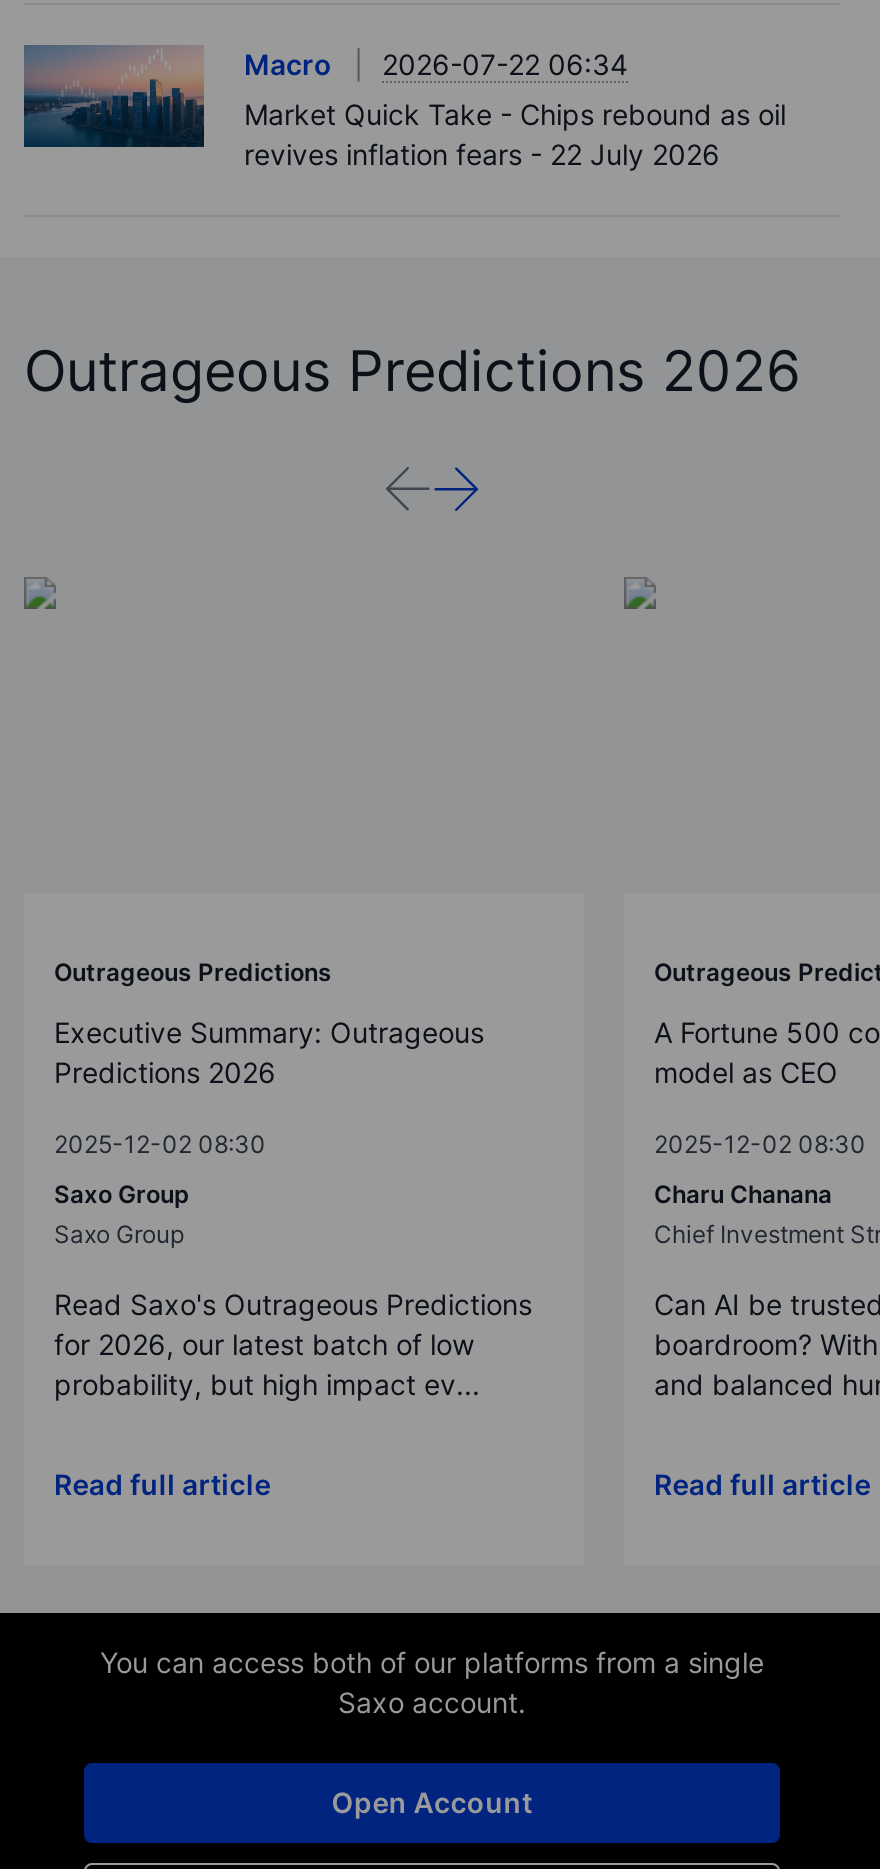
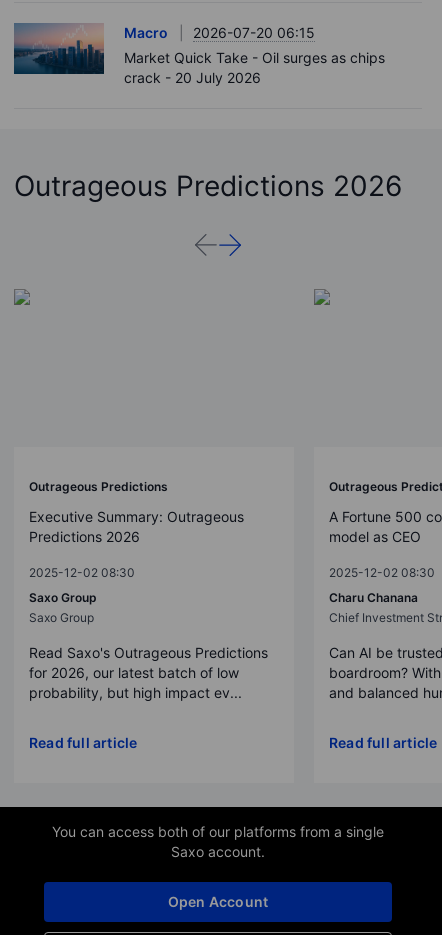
- Macro 2026-07-22 06:34
+ Macro 2026-07-20 06:15

- Market Quick Take - Chips rebound as oil
- revives inflation fears - 22 July 2026
+ Market Quick Take - Oil surges as chips
+ crack - 20 July 2026
